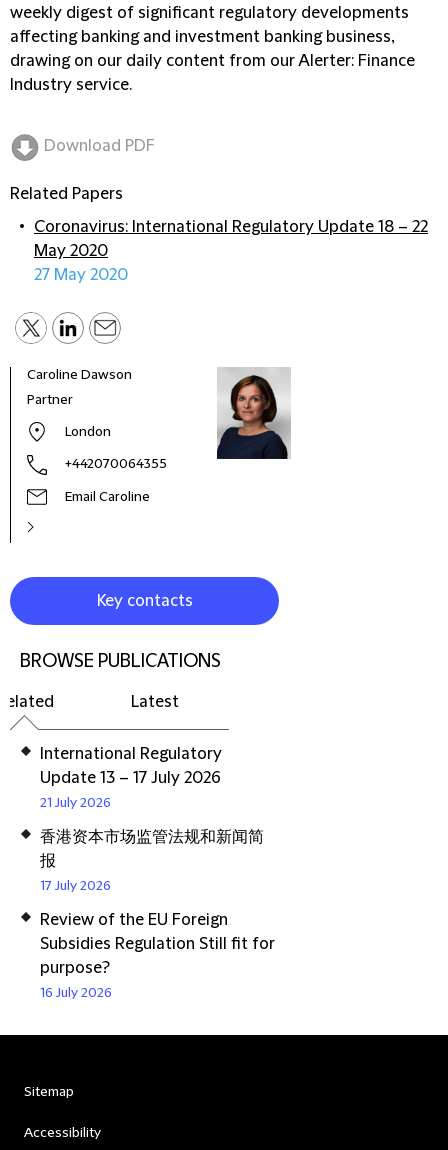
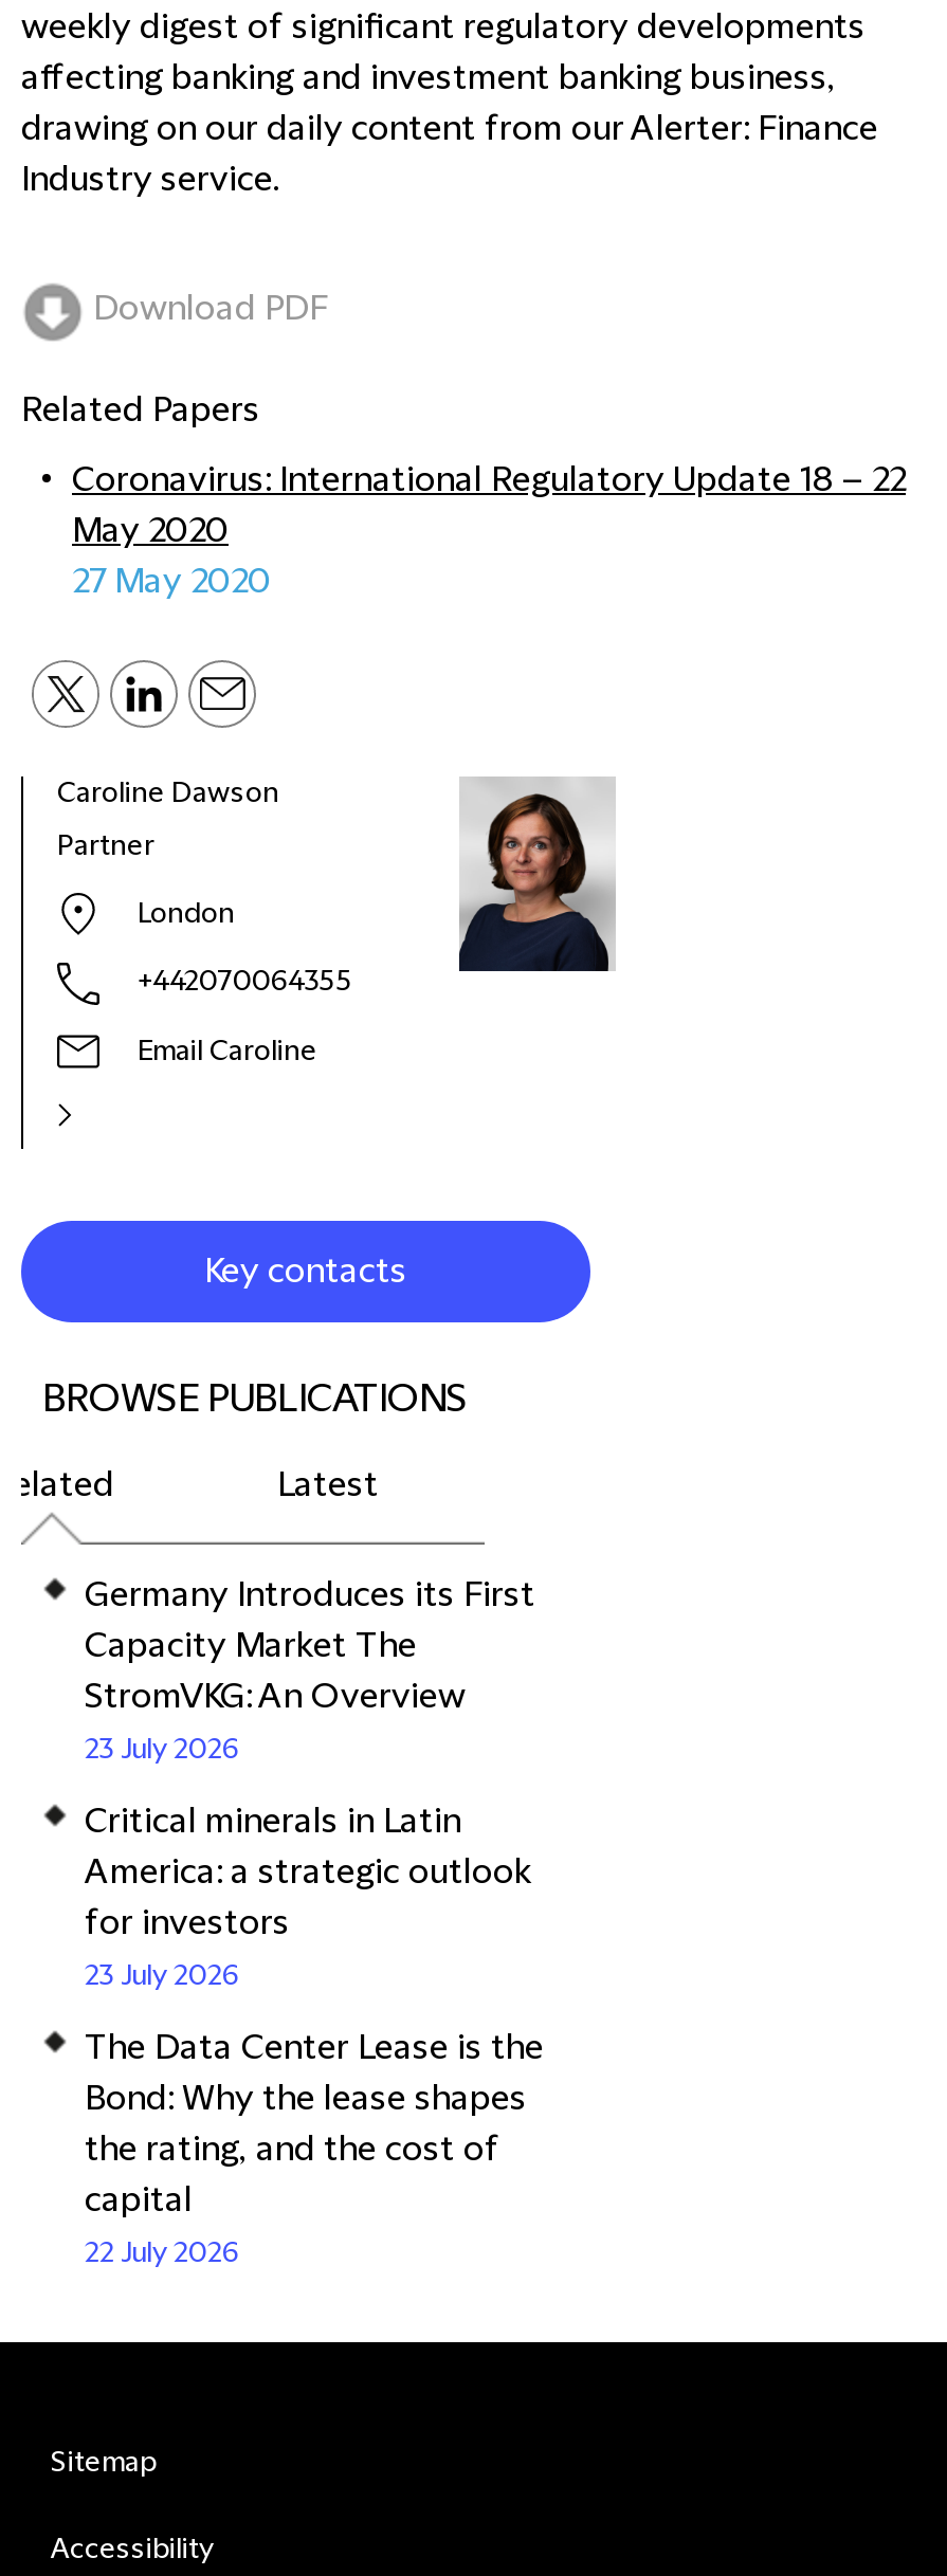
- International Regulatory
- Update 13 – 17 July 2026
- 21 July 2026
+ Germany Introduces its First
+ Capacity Market The
+ StromVKG: An Overview
+ 23 July 2026

- 香港资本市场监管法规和新闻简
- 报
- 17 July 2026
+ Critical minerals in Latin
+ America: a strategic outlook
+ for investors
+ 23 July 2026

- Review of the EU Foreign
- Subsidies Regulation Still fit for
- purpose?
- 16 July 2026
+ The Data Center Lease is the
+ Bond: Why the lease shapes
+ the rating, and the cost of
+ capital
+ 22 July 2026
